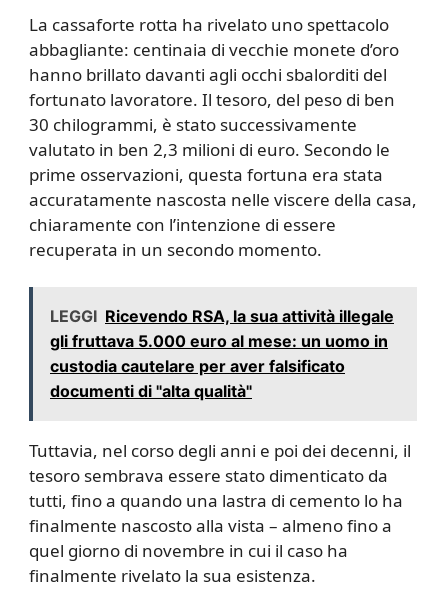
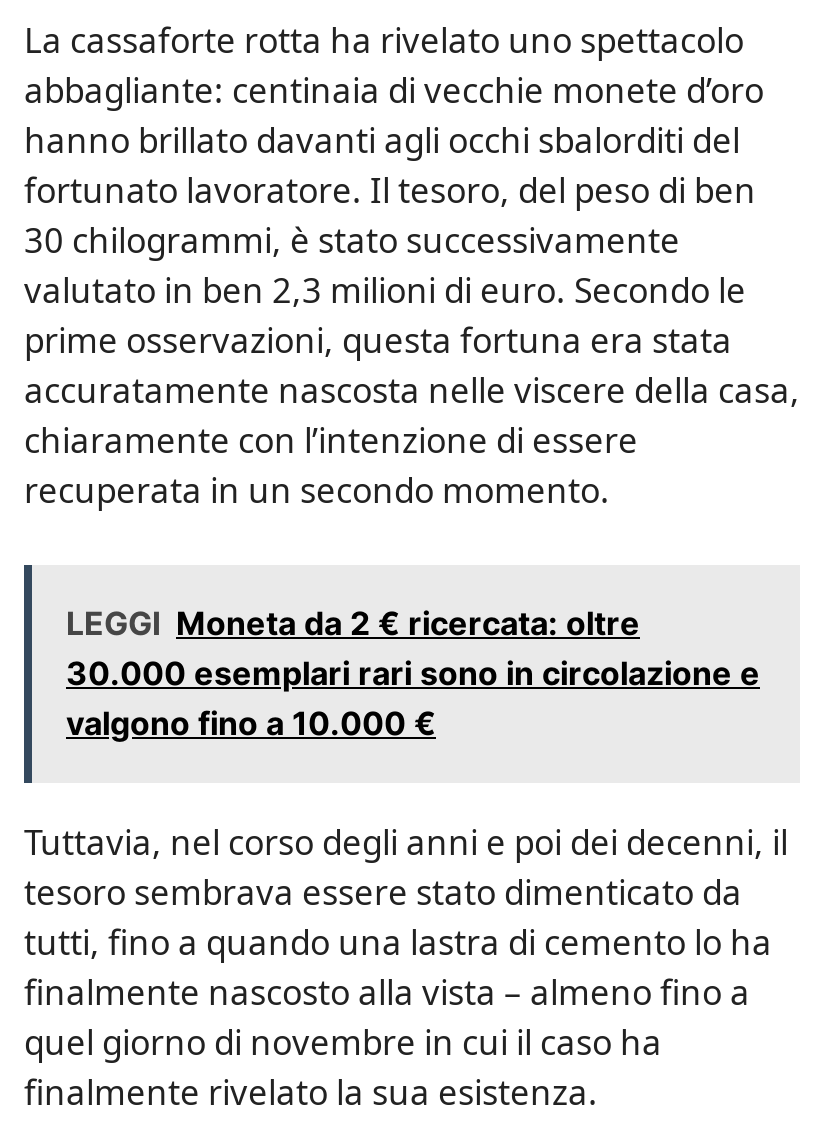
- LEGGI Ricevendo RSA, la sua attività illegale
- gli fruttava 5.000 euro al mese: un uomo in
- custodia cautelare per aver falsificato
- documenti di "alta qualità"
+ LEGGI Moneta da 2 € ricercata: oltre
+ 30.000 esemplari rari sono in circolazione e
+ valgono fino a 10.000 €
